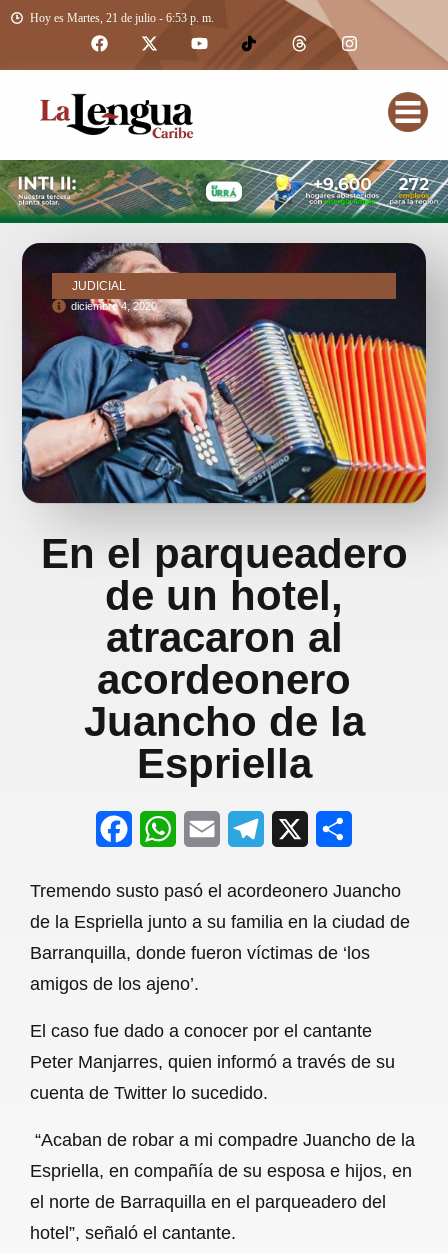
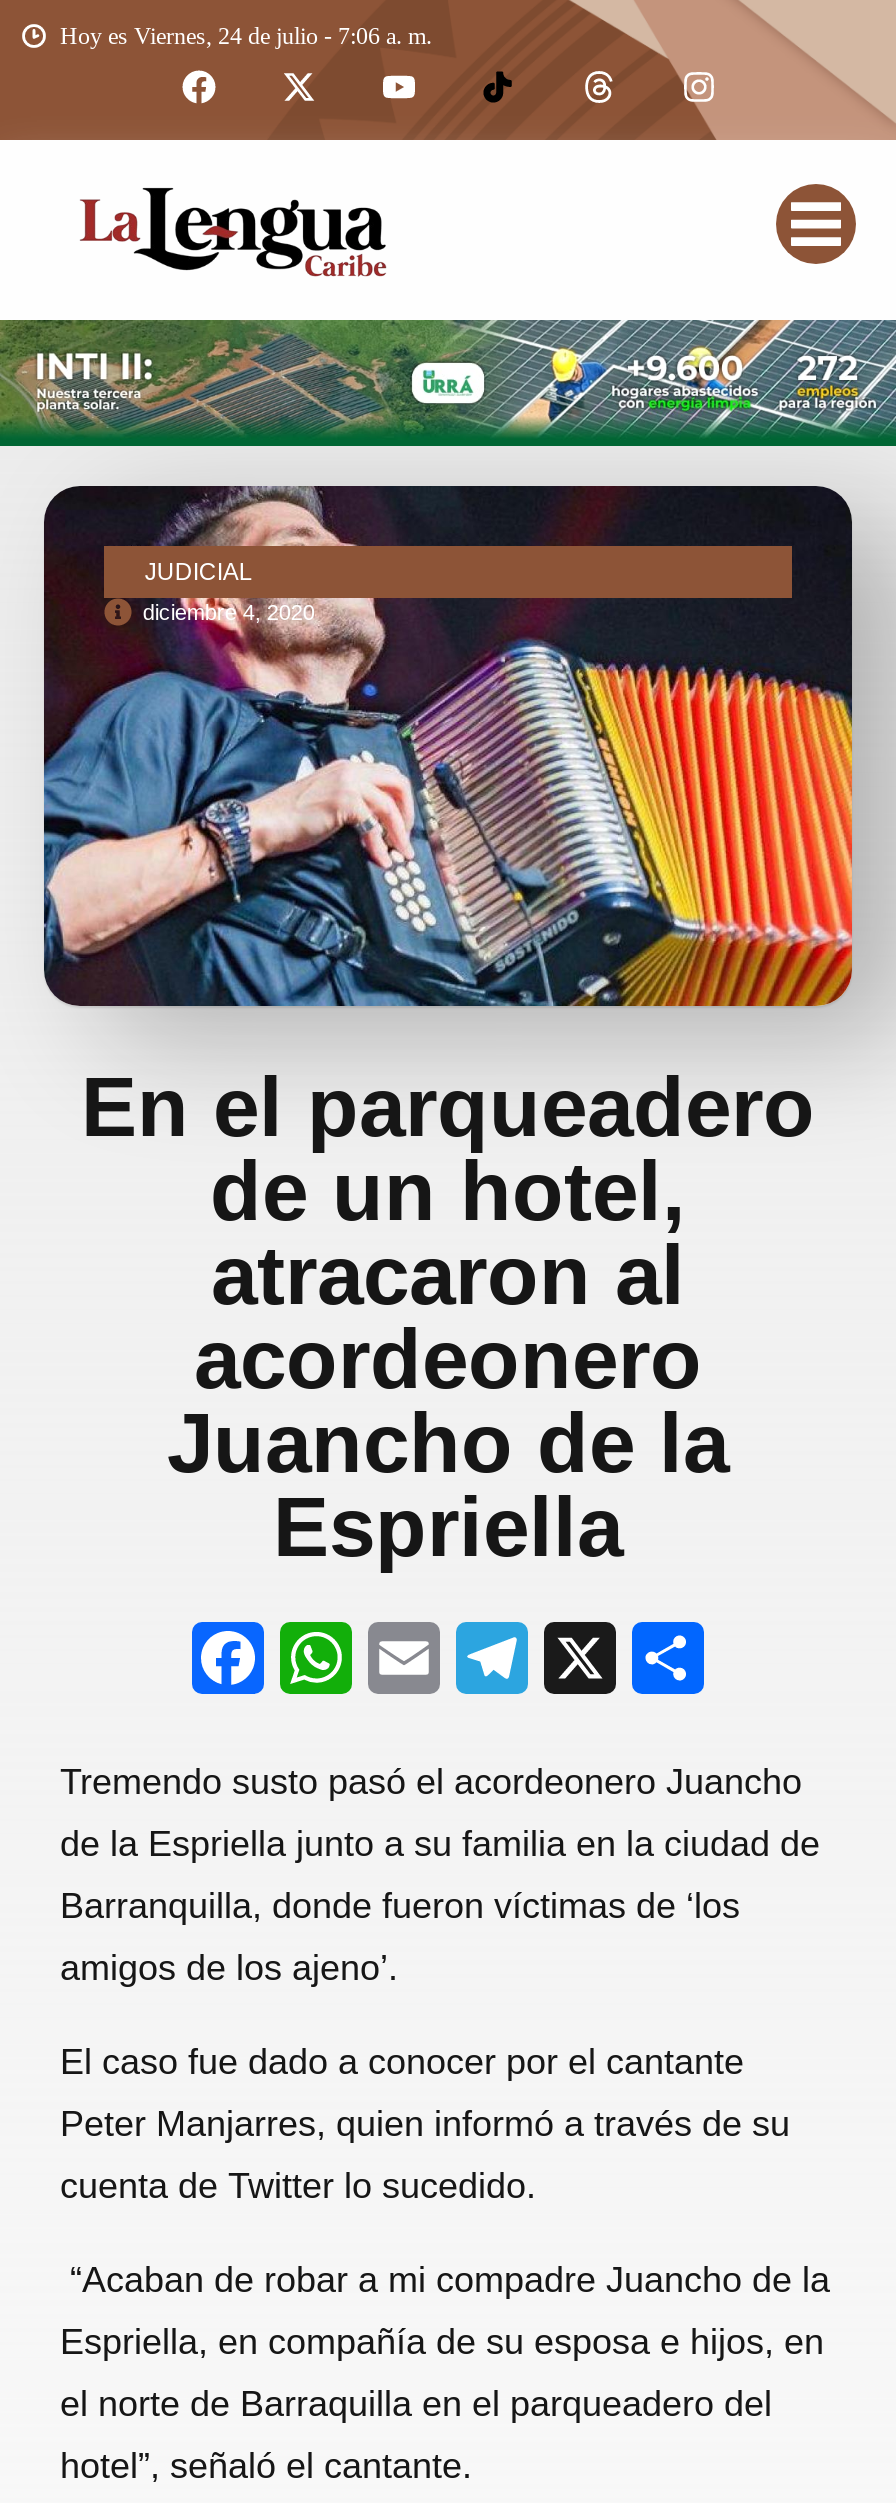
- Hoy es Martes, 21 de julio - 6:53 p. m.
+ Hoy es Viernes, 24 de julio - 7:06 a. m.
